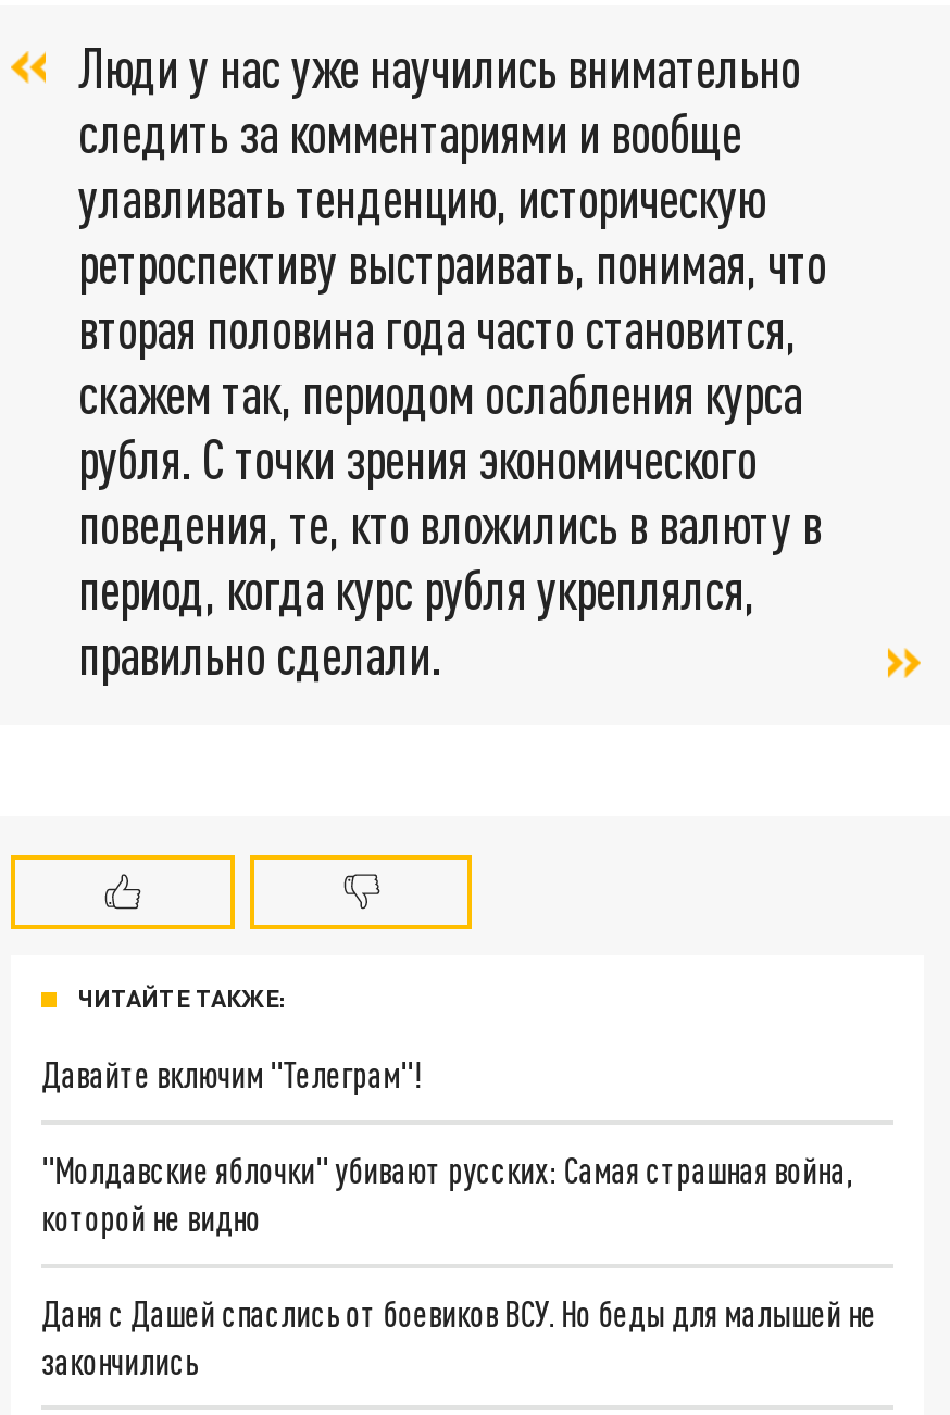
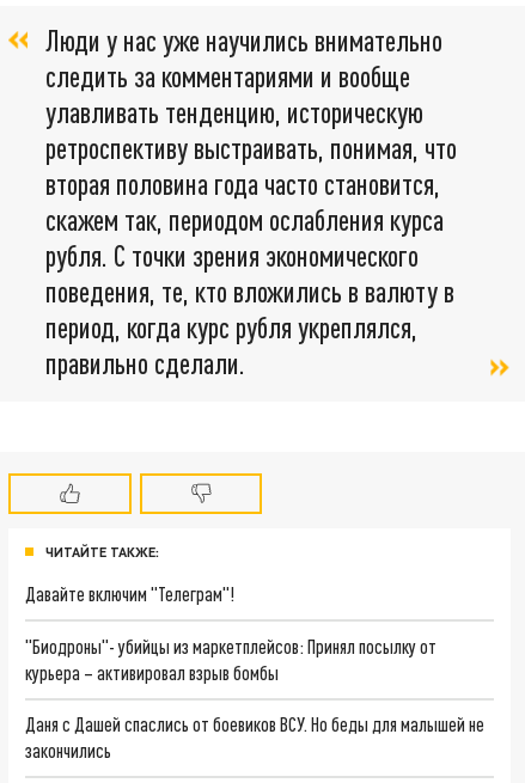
- "Молдавские яблочки" убивают русских: Самая страшная война,
- которой не видно
+ "Биодроны"- убийцы из маркетплейсов: Принял посылку от
+ курьера – активировал взрыв бомбы
